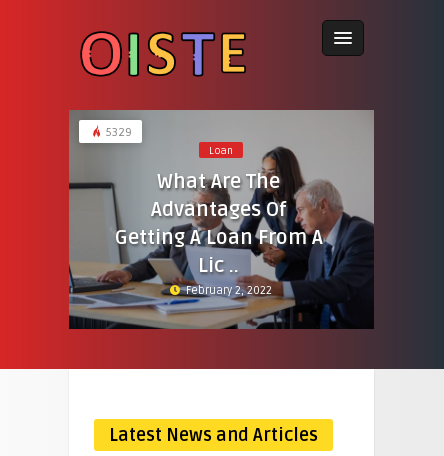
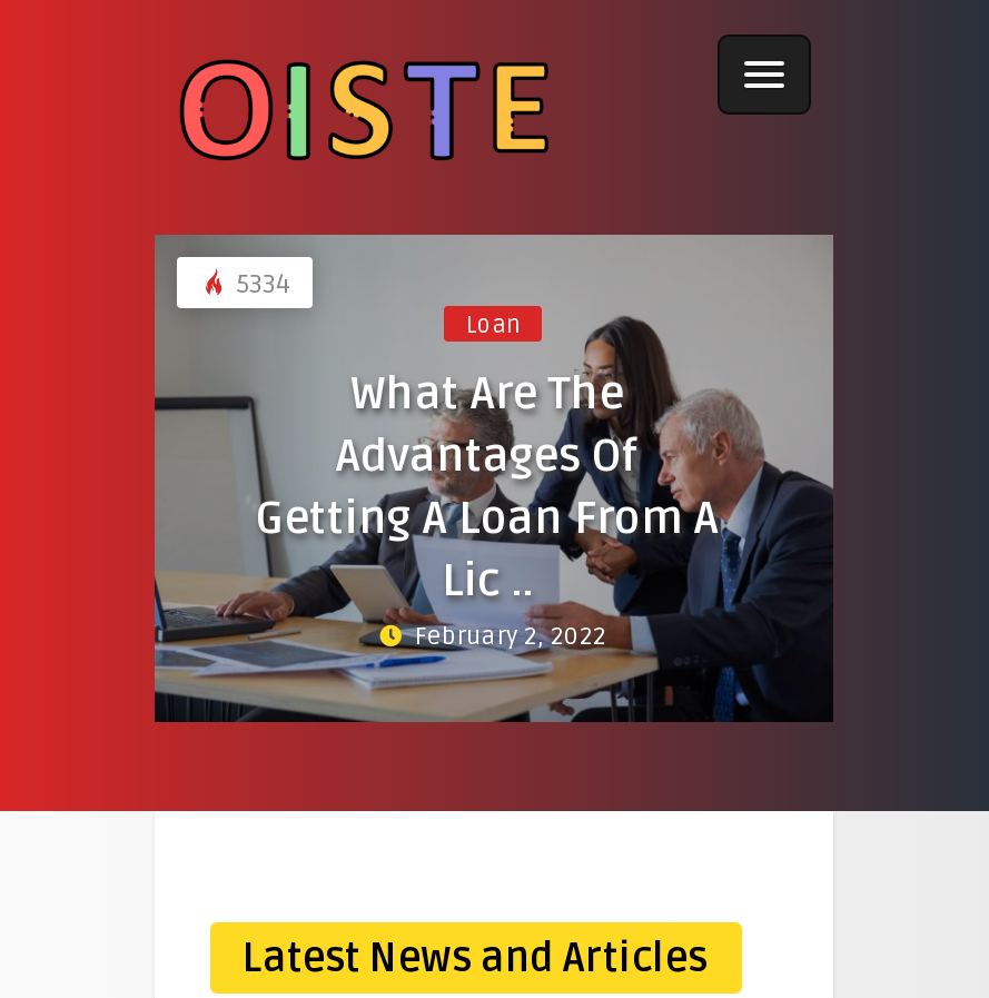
- 5329
+ 5334
